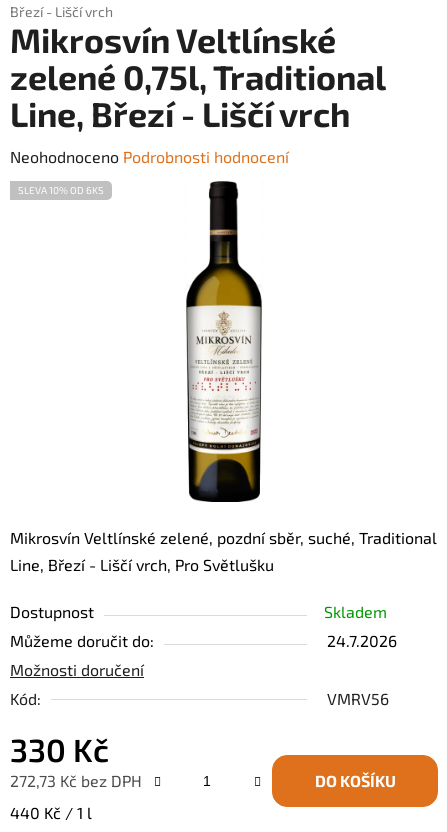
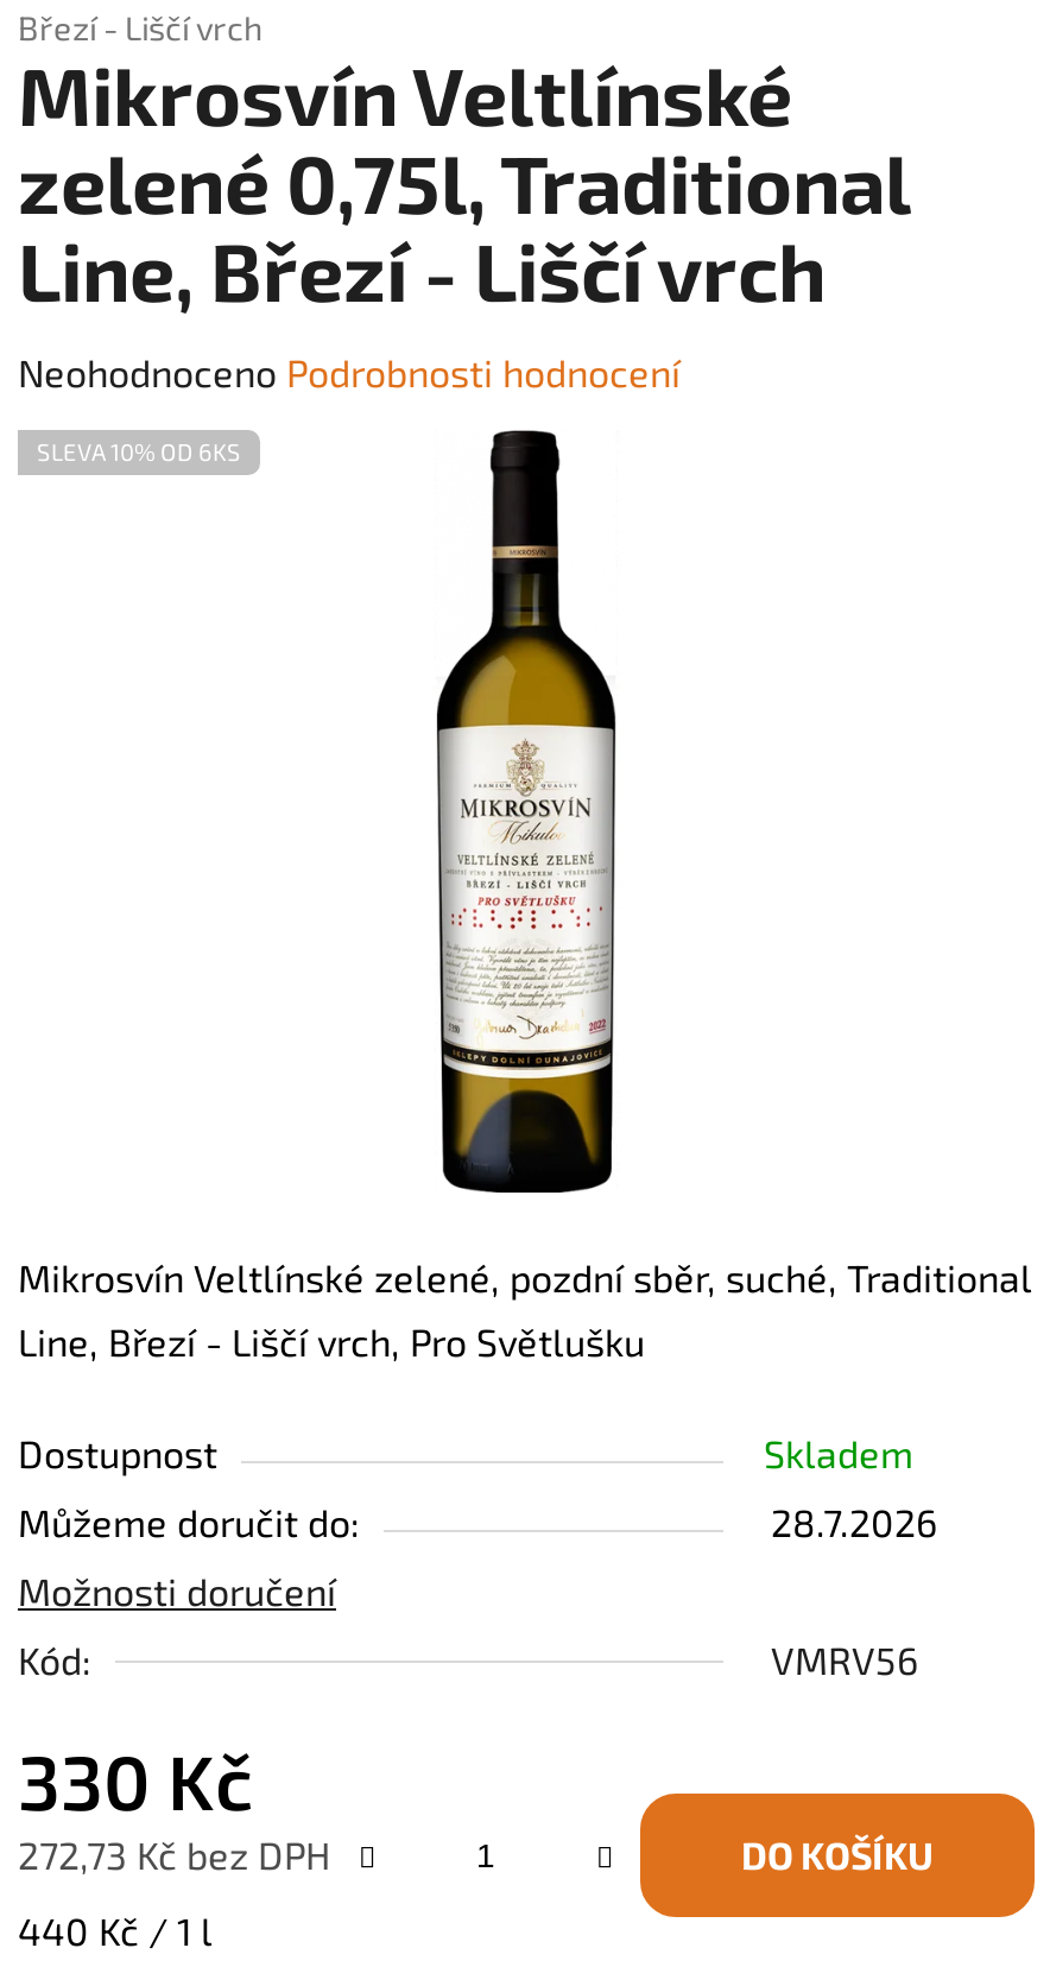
- 24.7.2026
+ 28.7.2026
